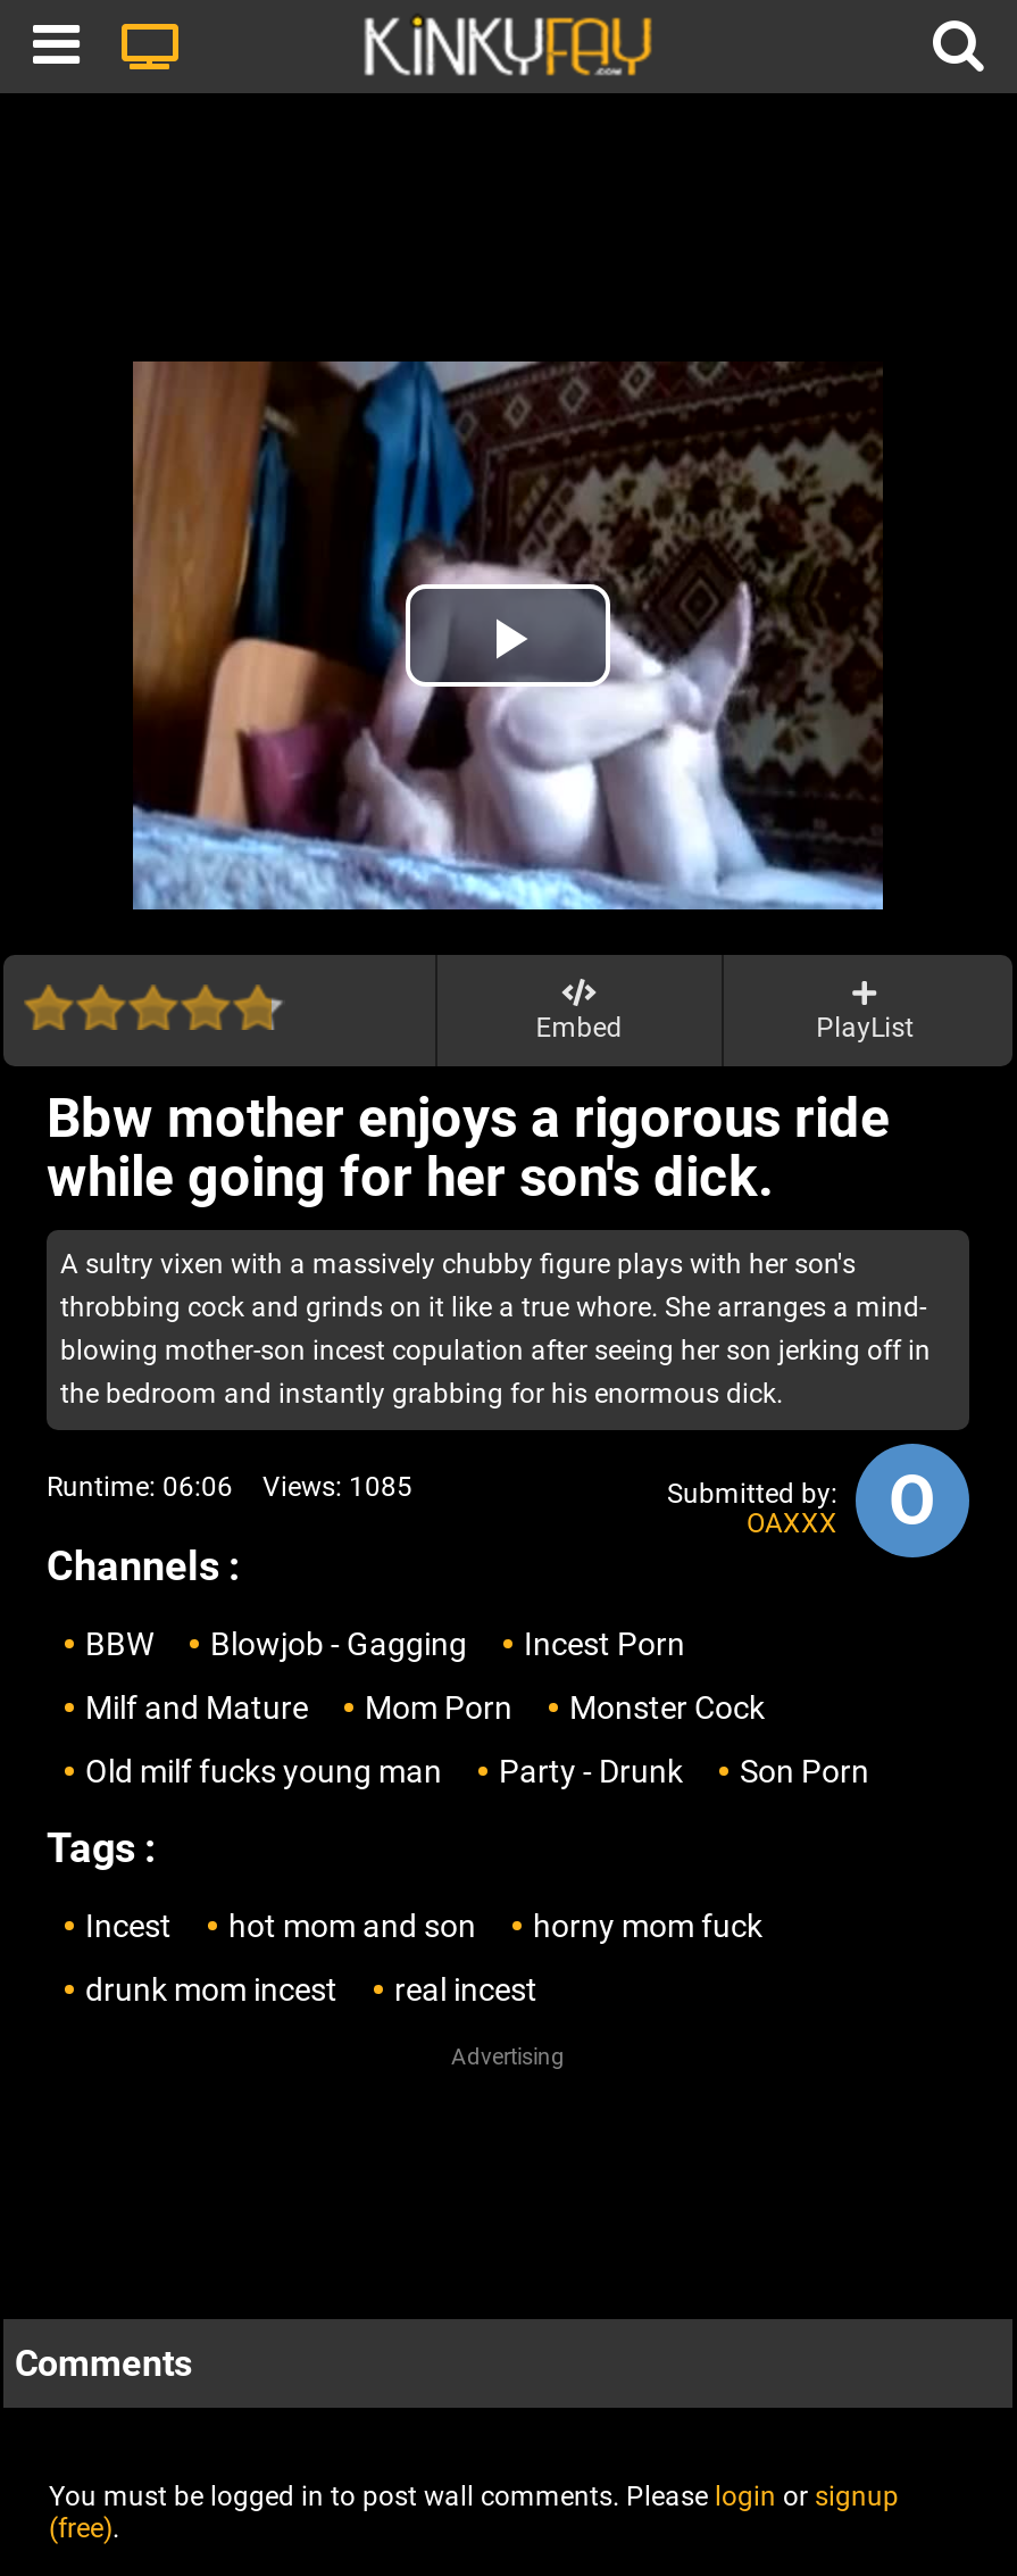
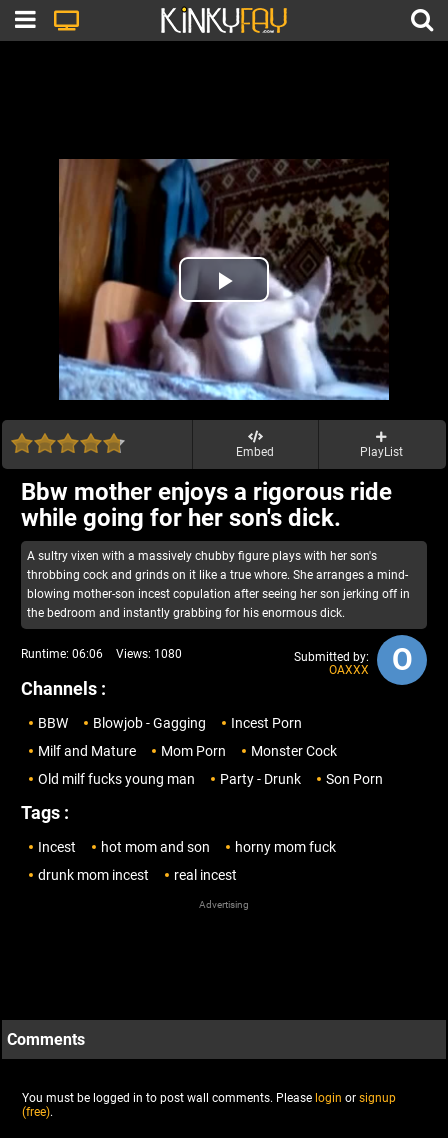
- Runtime: 06:06 Views: 1085
+ Runtime: 06:06 Views: 1080
